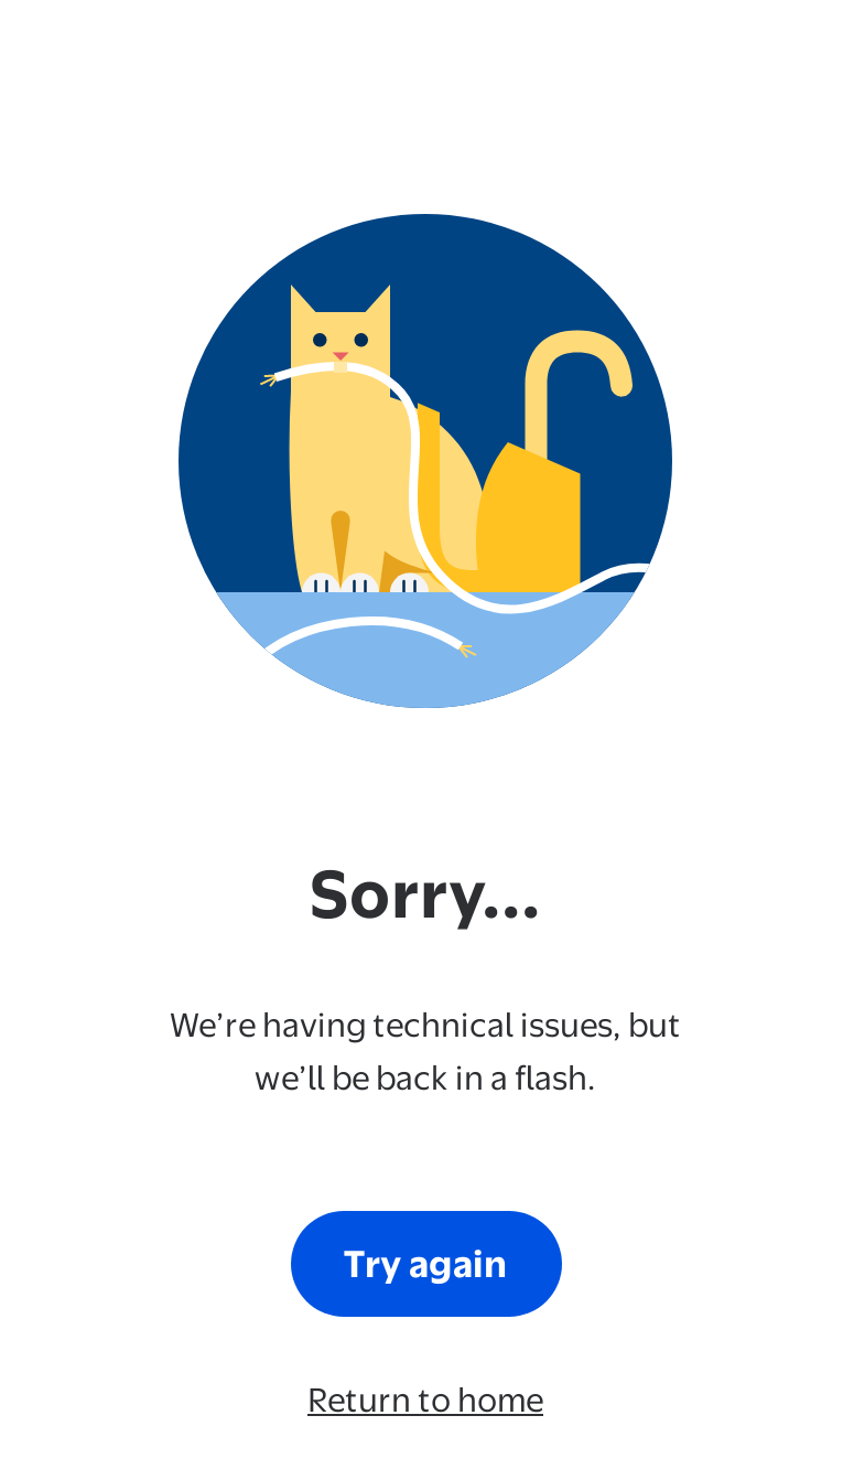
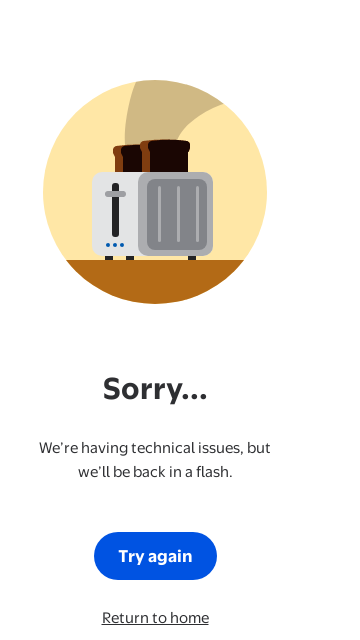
- [image]
+ [image]
